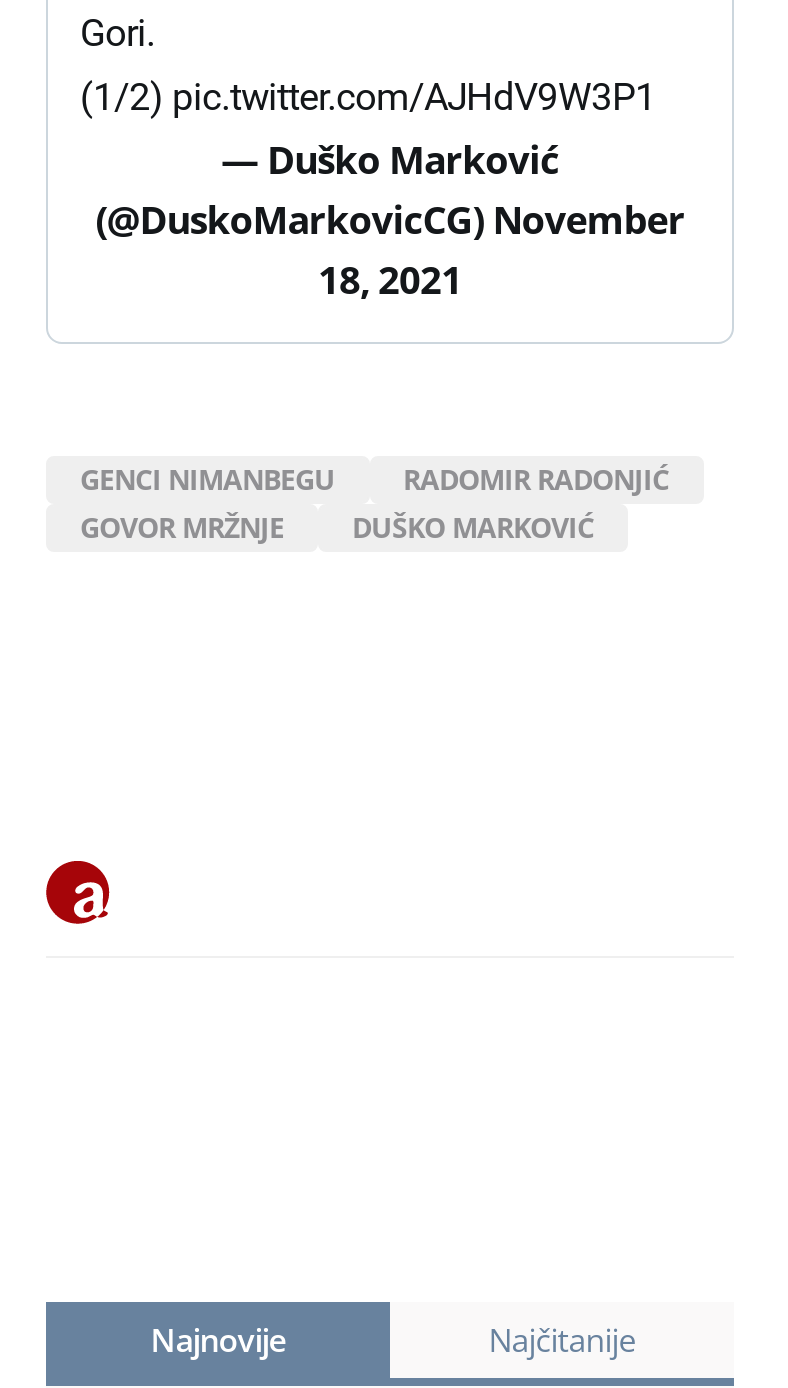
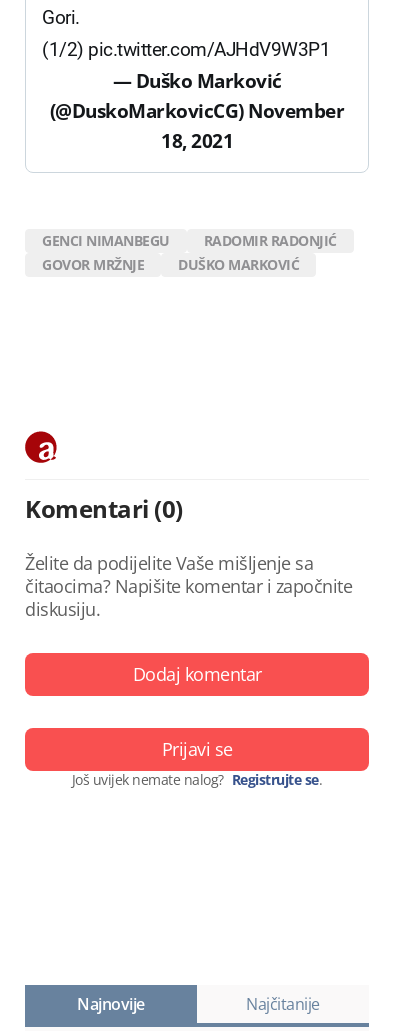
+ Komentari (0)
+ Želite da podijelite Vaše mišljenje sa
+ čitaocima? Napišite komentar i započnite
+ diskusiju.
+ Dodaj komentar
+ Prijavi se
+ Još uvijek nemate nalog? Registrujte se.
